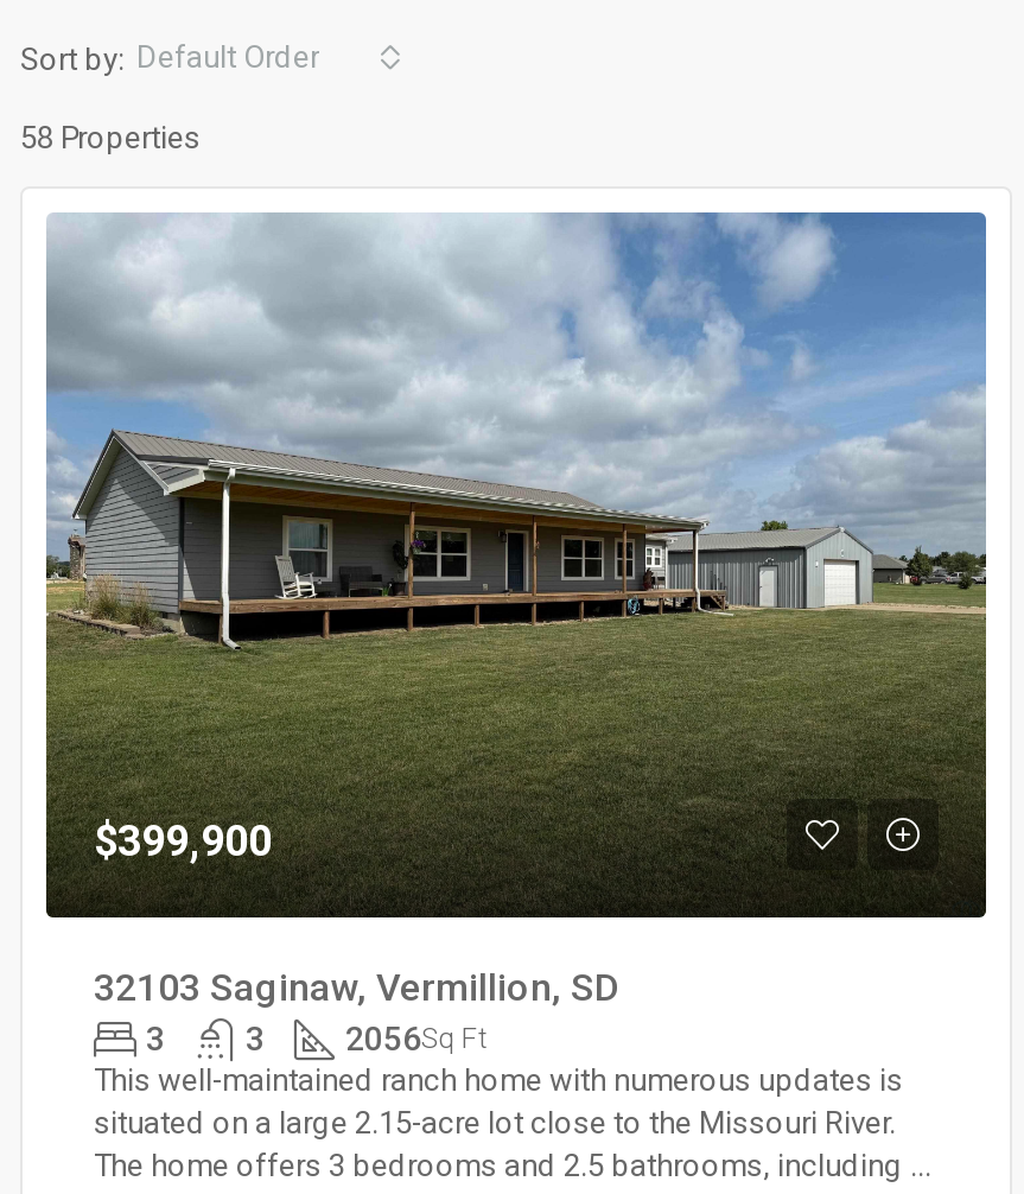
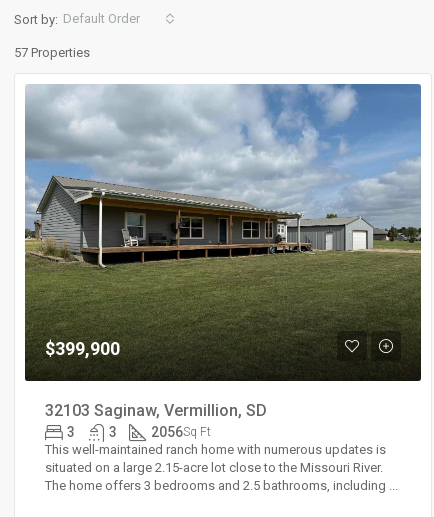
- 58 Properties
+ 57 Properties
